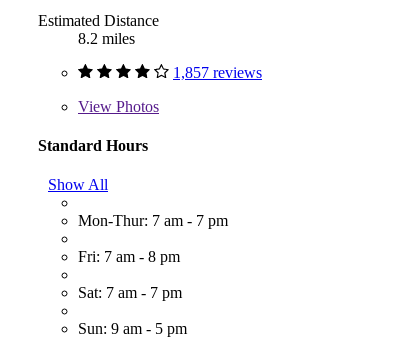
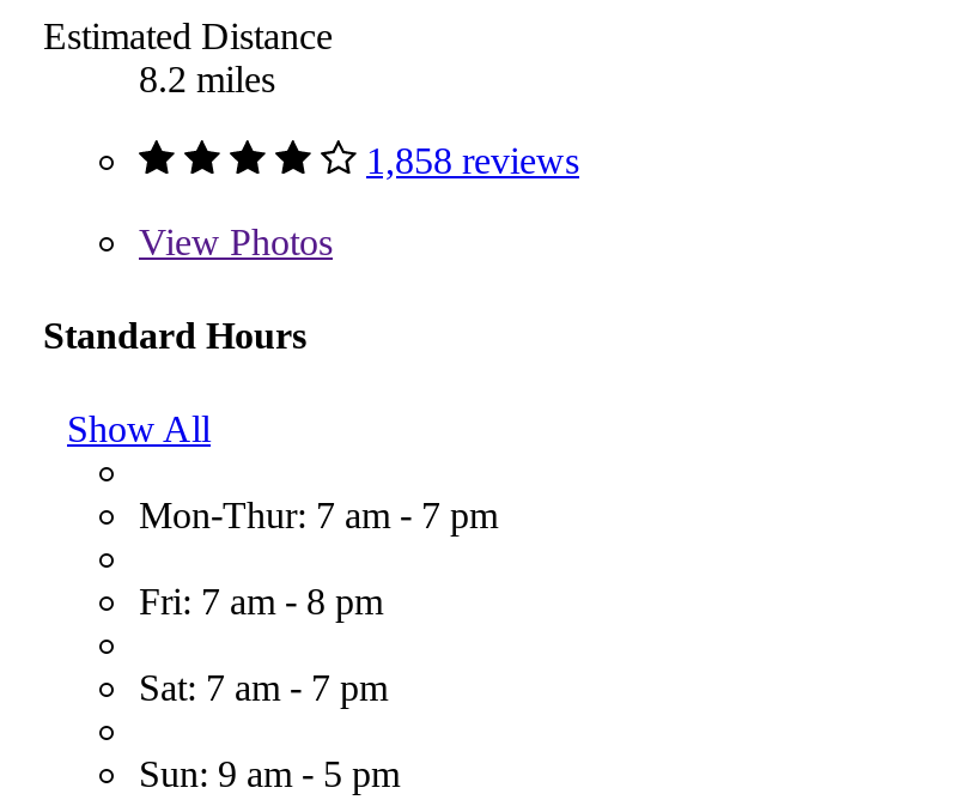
- 1,857 reviews
+ 1,858 reviews
